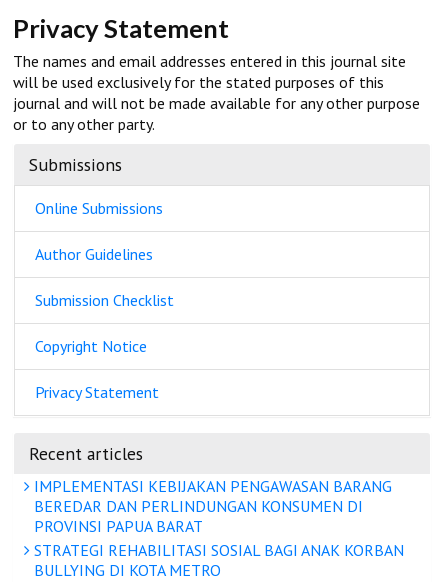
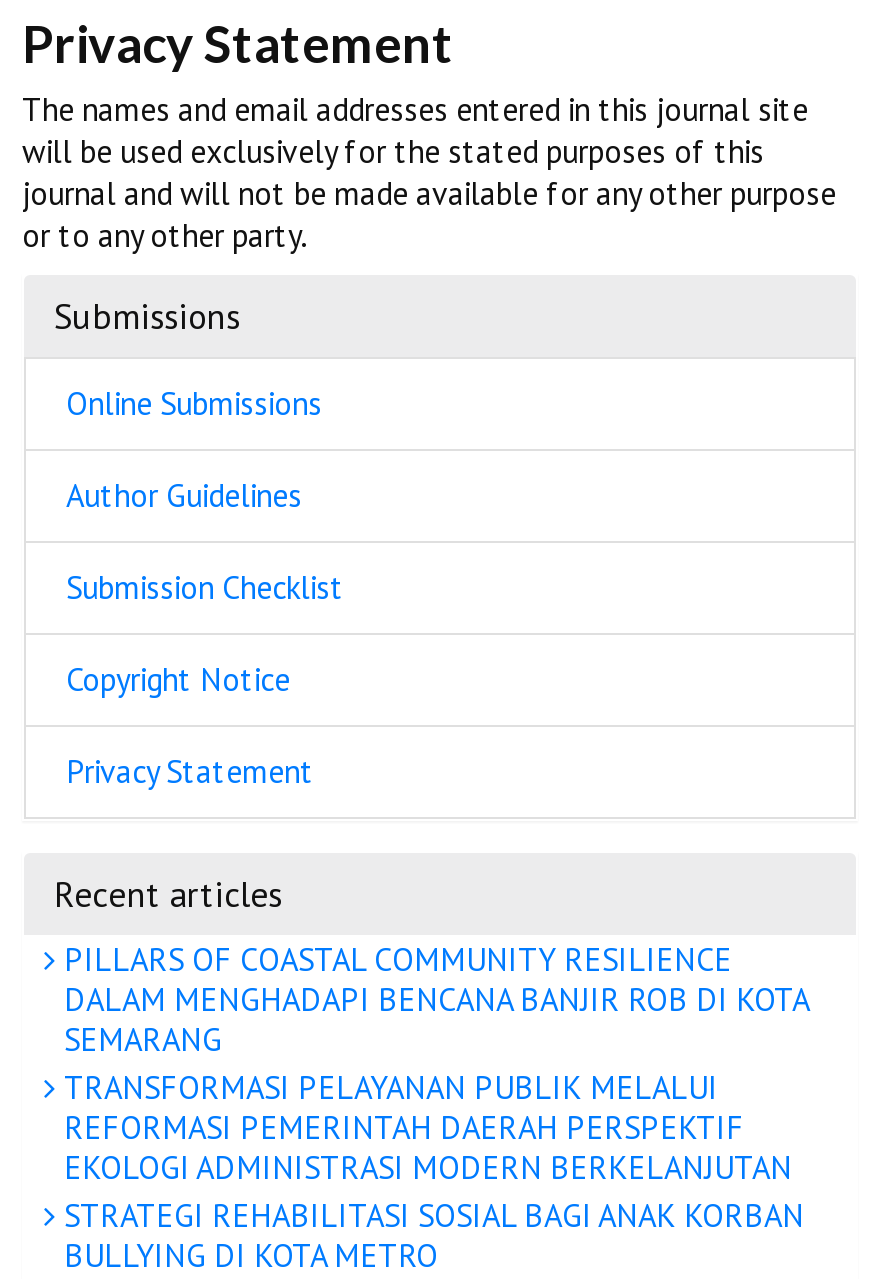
- IMPLEMENTASI KEBIJAKAN PENGAWASAN BARANG
- BEREDAR DAN PERLINDUNGAN KONSUMEN DI
- PROVINSI PAPUA BARAT
+ PILLARS OF COASTAL COMMUNITY RESILIENCE
+ DALAM MENGHADAPI BENCANA BANJIR ROB DI KOTA
+ SEMARANG
+ TRANSFORMASI PELAYANAN PUBLIK MELALUI
+ REFORMASI PEMERINTAH DAERAH PERSPEKTIF
+ EKOLOGI ADMINISTRASI MODERN BERKELANJUTAN
